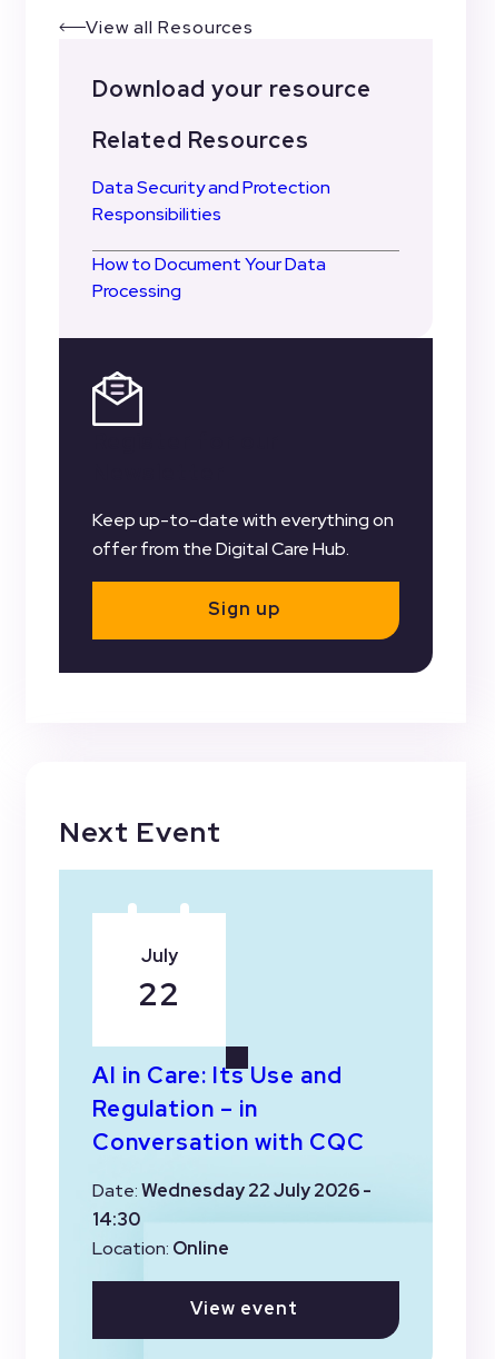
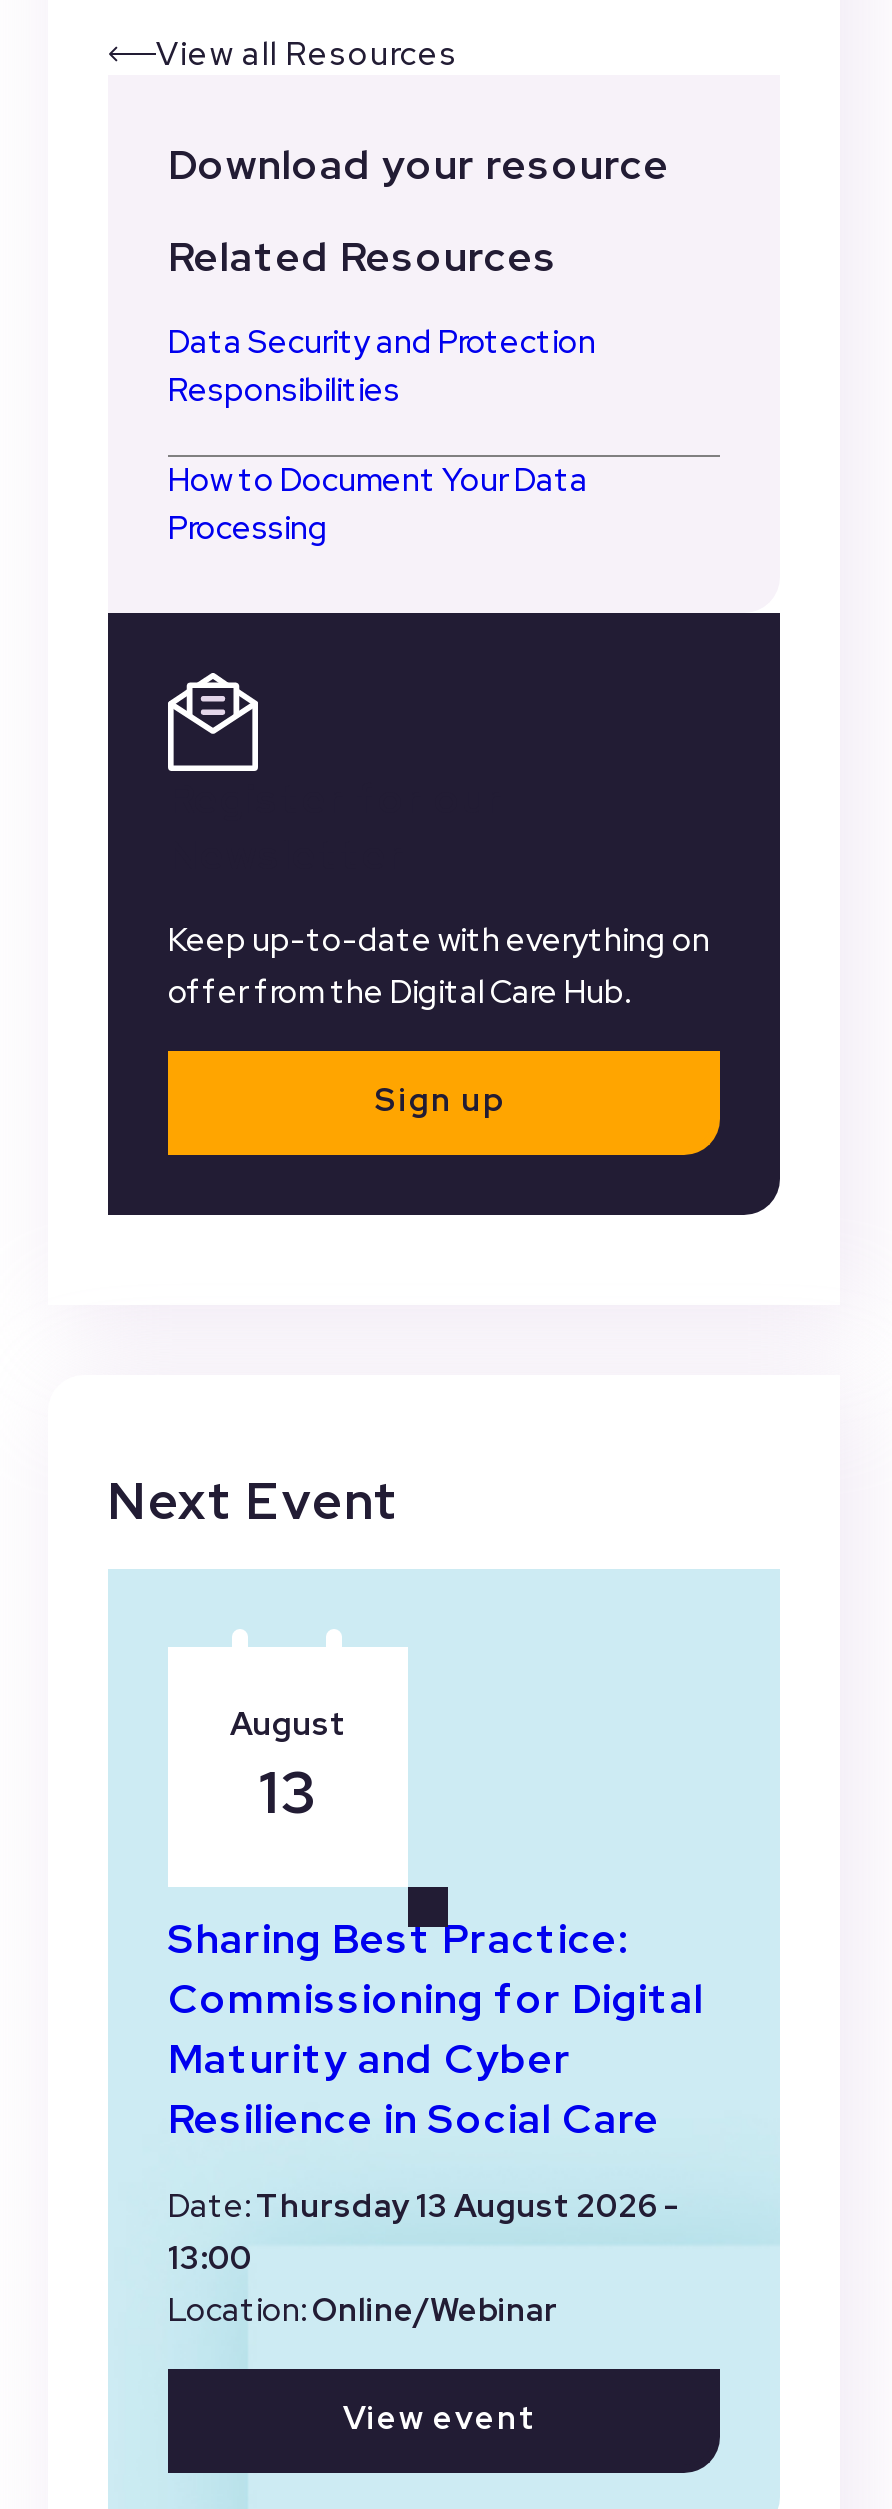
- July
- 22
+ August
+ 13

- AI in Care: Its Use and
- Regulation – in
- Conversation with CQC
+ Sharing Best Practice:
+ Commissioning for Digital
+ Maturity and Cyber
+ Resilience in Social Care

- Date:Wednesday 22 July 2026 -
- 14:30
- Location:Online
+ Date:Thursday 13 August 2026 -
+ 13:00
+ Location:Online/Webinar
